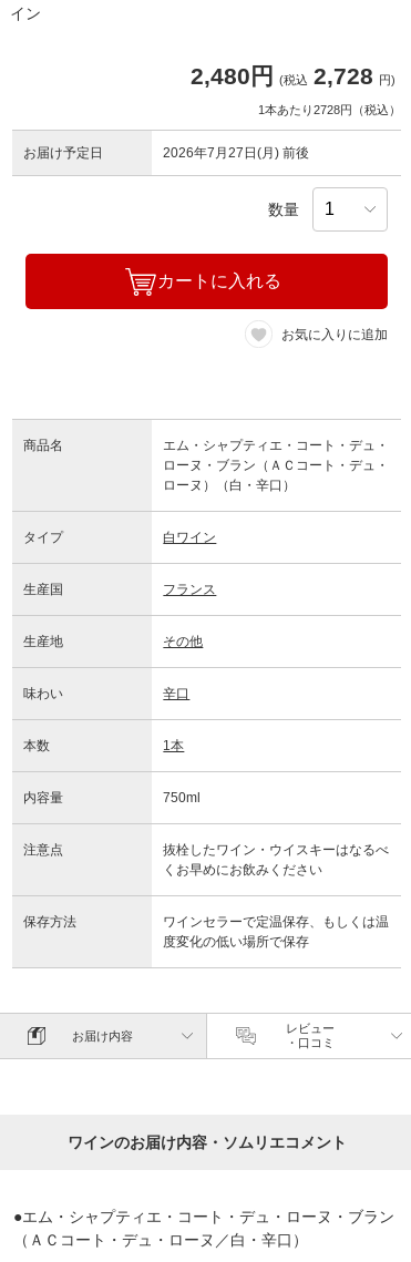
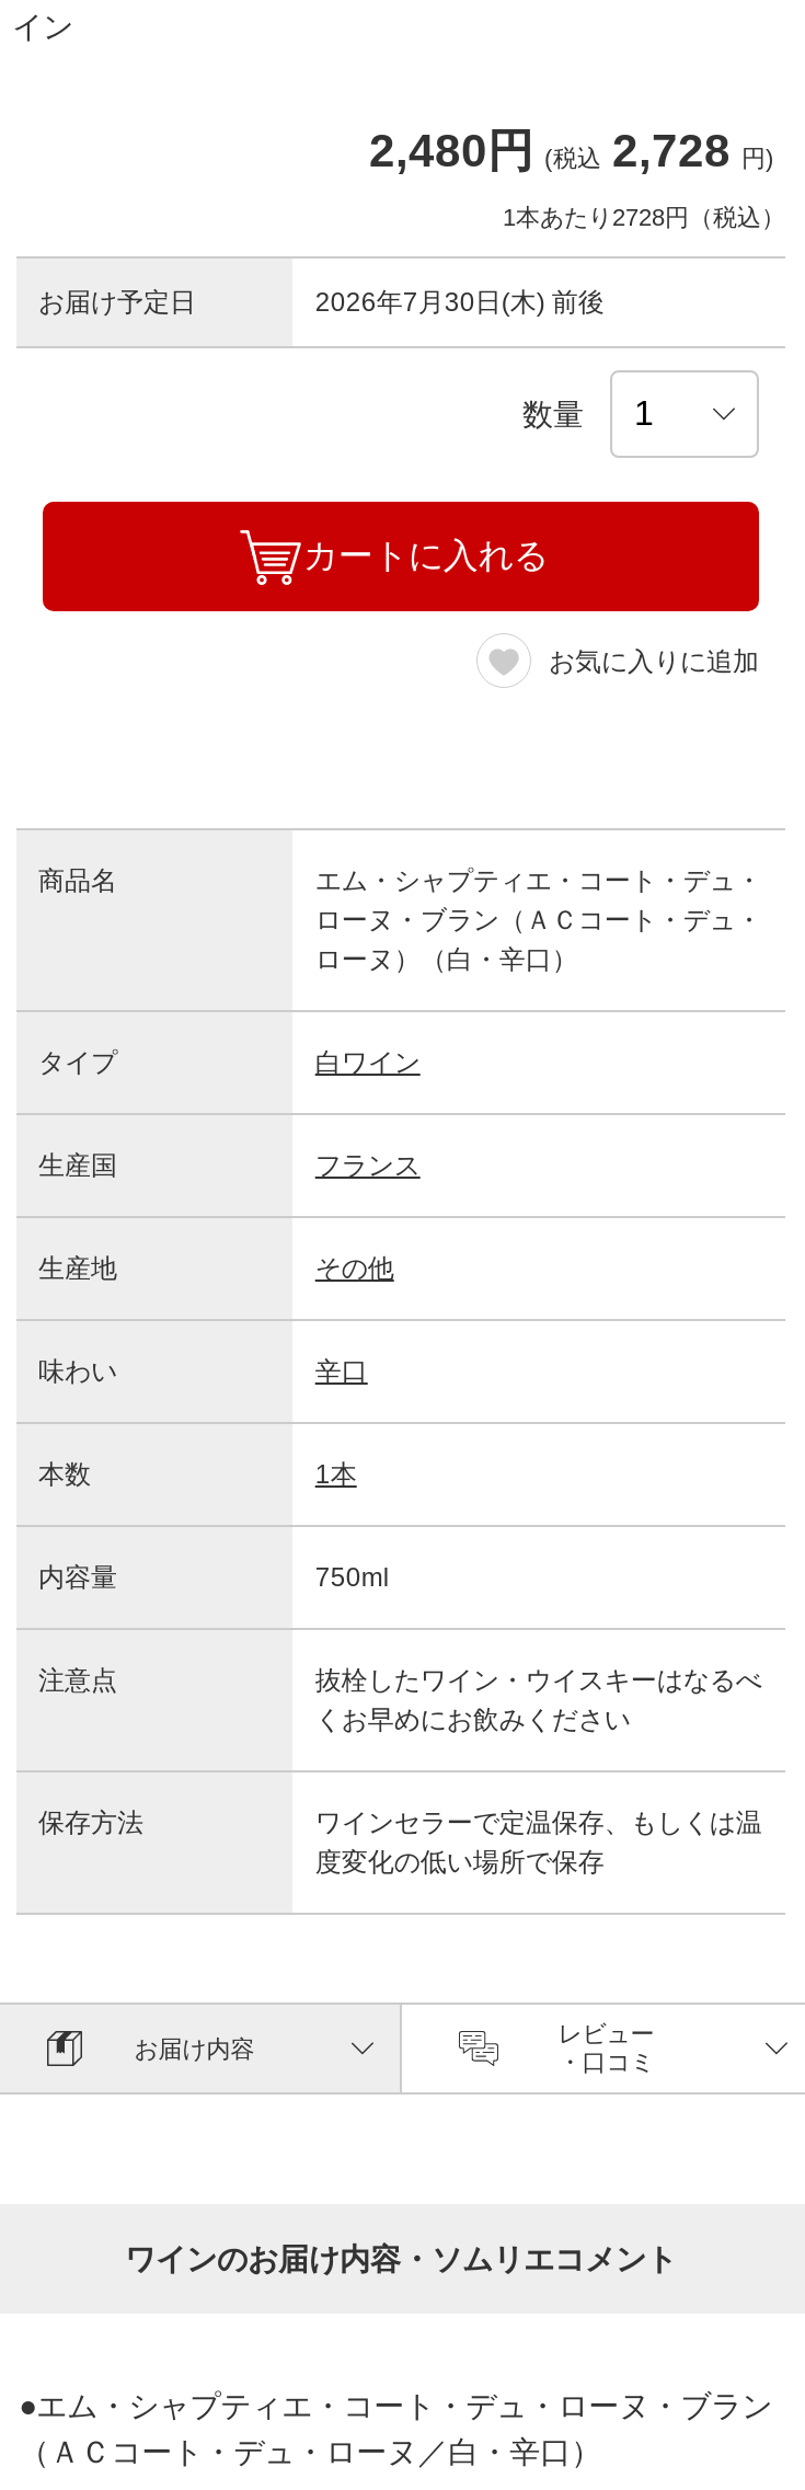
- 2026年7月27日(月) 前後
+ 2026年7月30日(木) 前後
